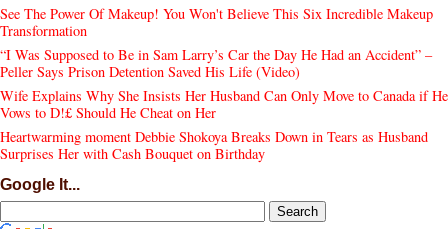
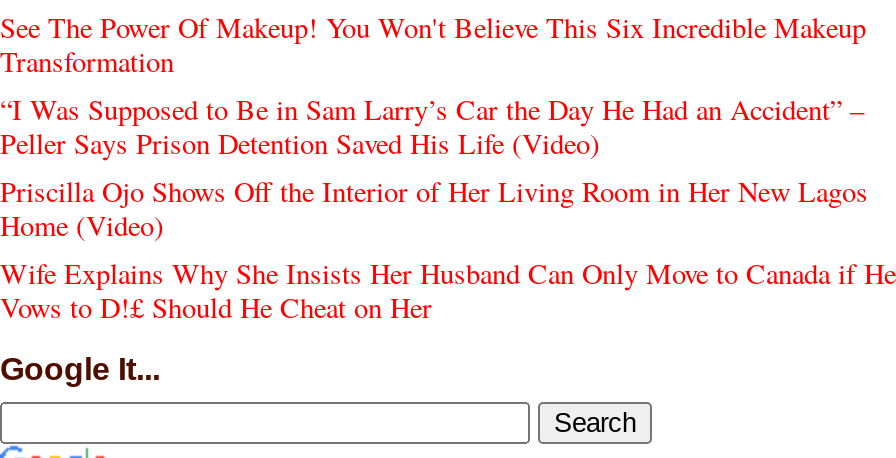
+ Priscilla Ojo Shows Off the Interior of Her Living Room in Her New Lagos
+ Home (Video)

moved down: Wife Explains Why She Insists Her Husband Can Only Move to Canada if He | Vows to D!£ Should He Cheat on Her

- Heartwarming moment Debbie Shokoya Breaks Down in Tears as Husband
- Surprises Her with Cash Bouquet on Birthday
